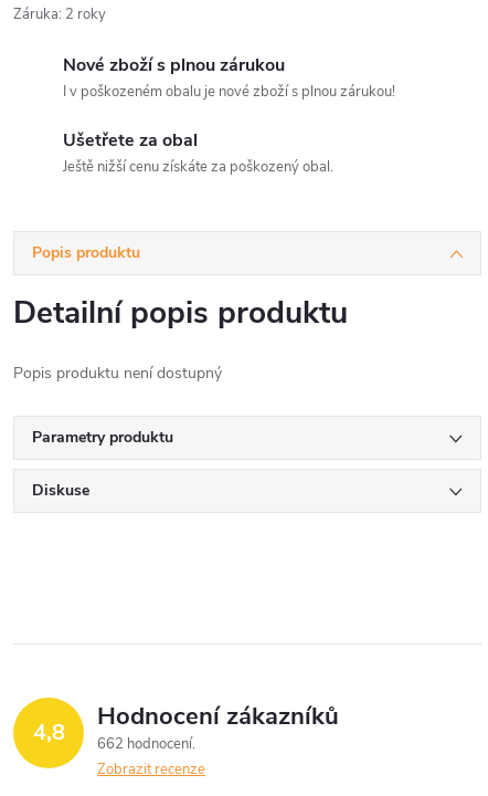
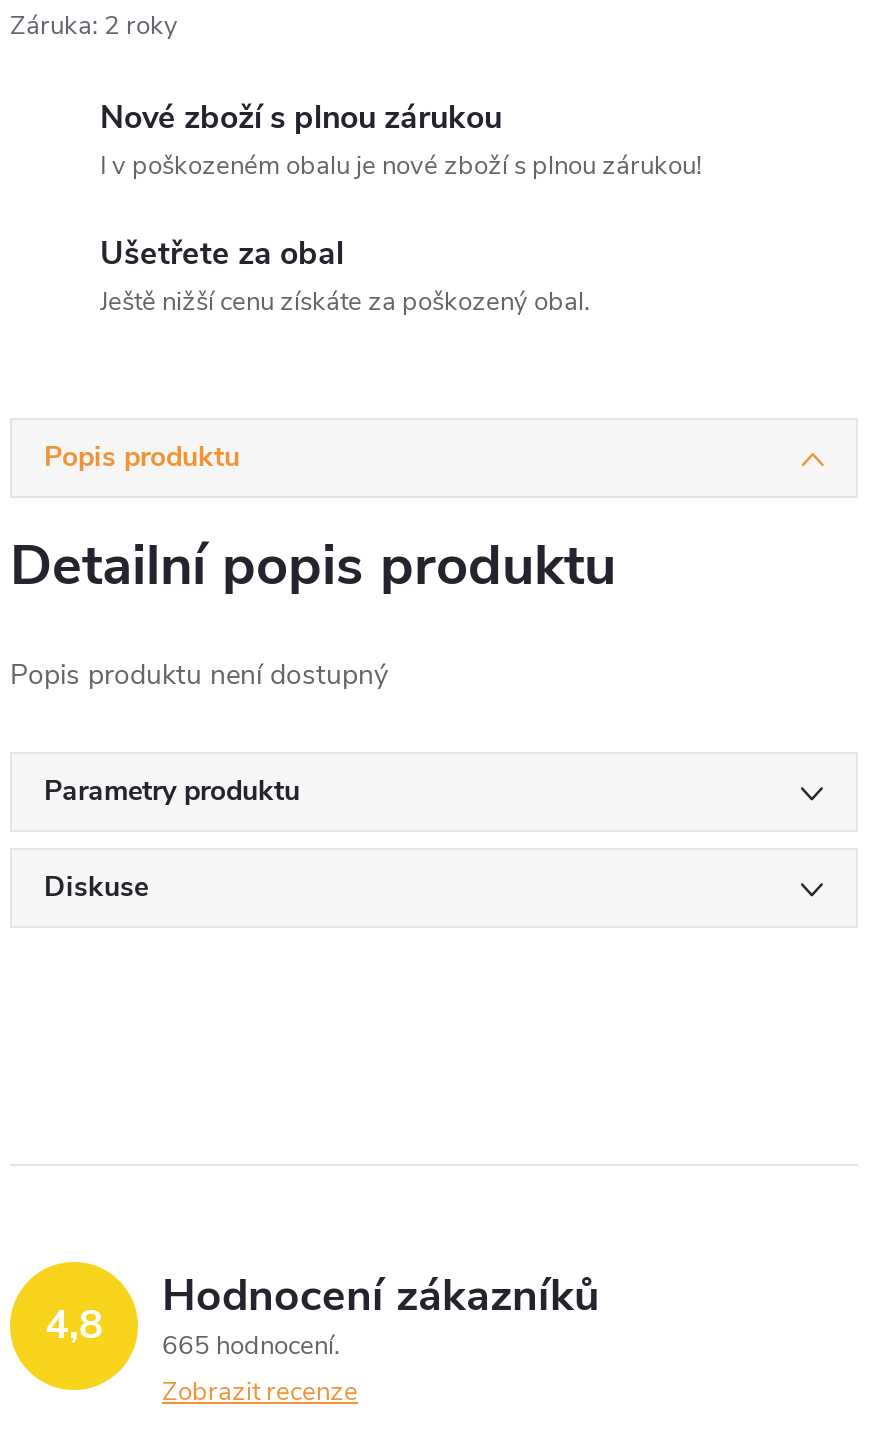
- 4,8 662 hodnocení Hodnocení zákazníků
+ 4,8 665 hodnocení Hodnocení zákazníků
